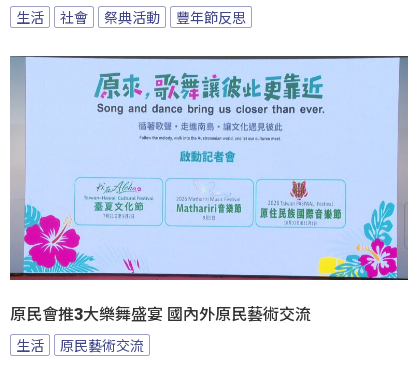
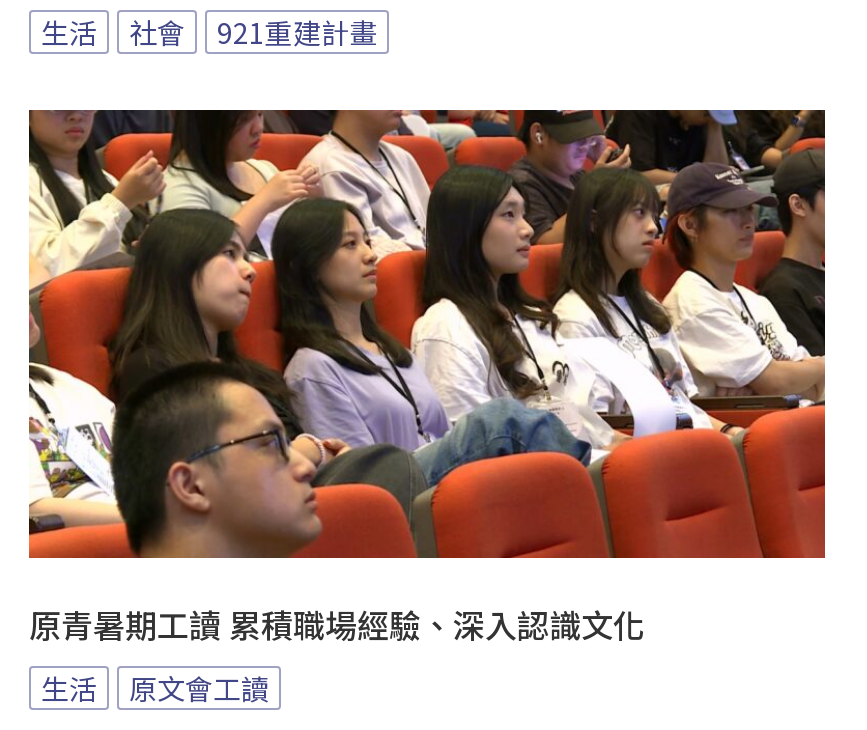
- 祭典活動
- 豐年節反思
+ 921重建計畫

- [image]
- 原民會推3大樂舞盛宴 國內外原民藝術交流
+ [image]
+ 原青暑期工讀 累積職場經驗、深入認識文化

- 原民藝術交流
+ 原文會工讀
